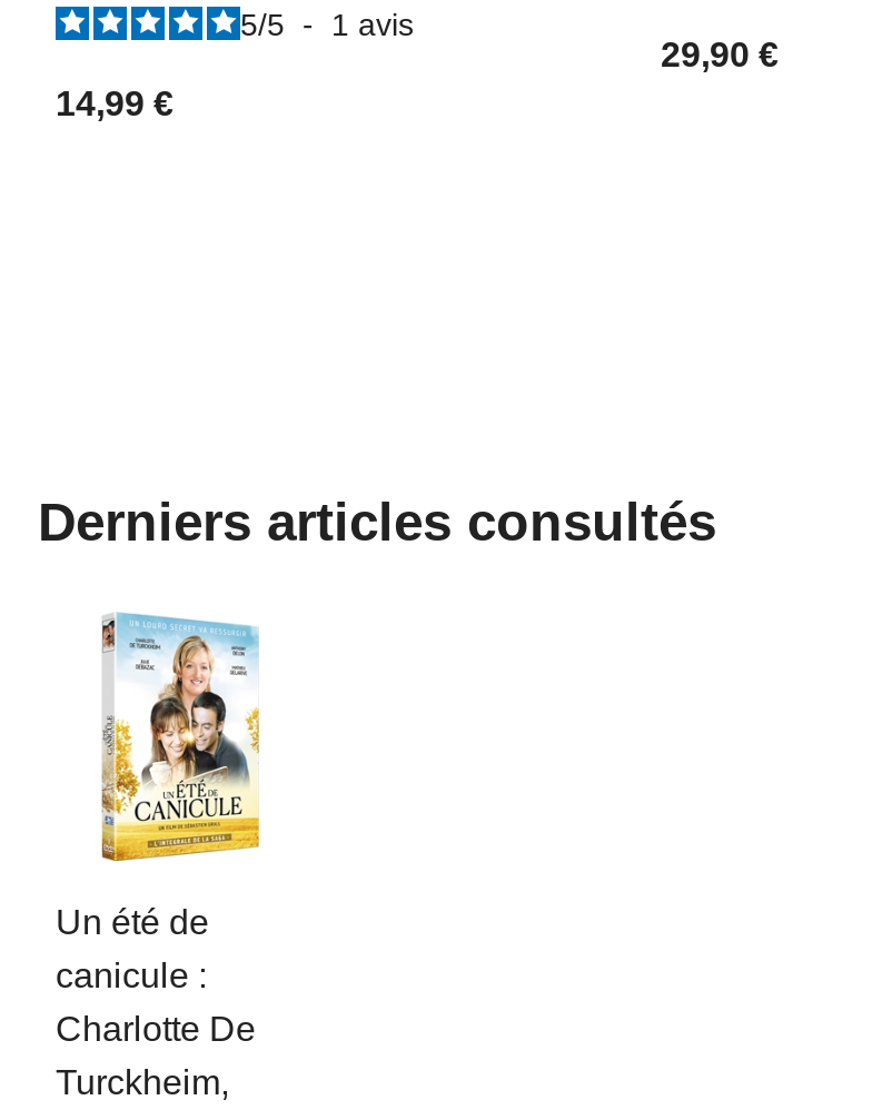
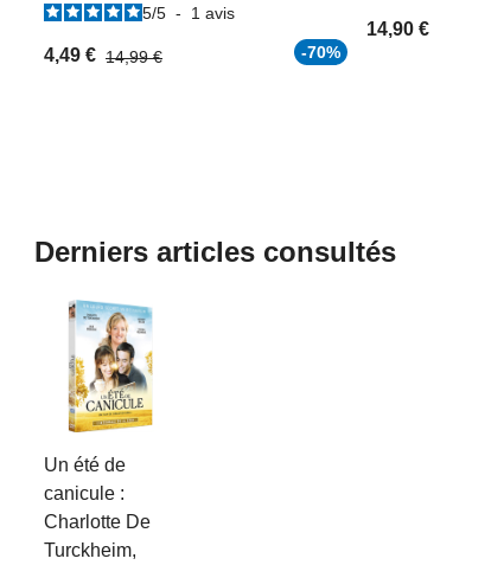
- 29,90 €
+ 14,90 €

- 14,99 €
+ 4,49 € 14,99 €
+ -70%
